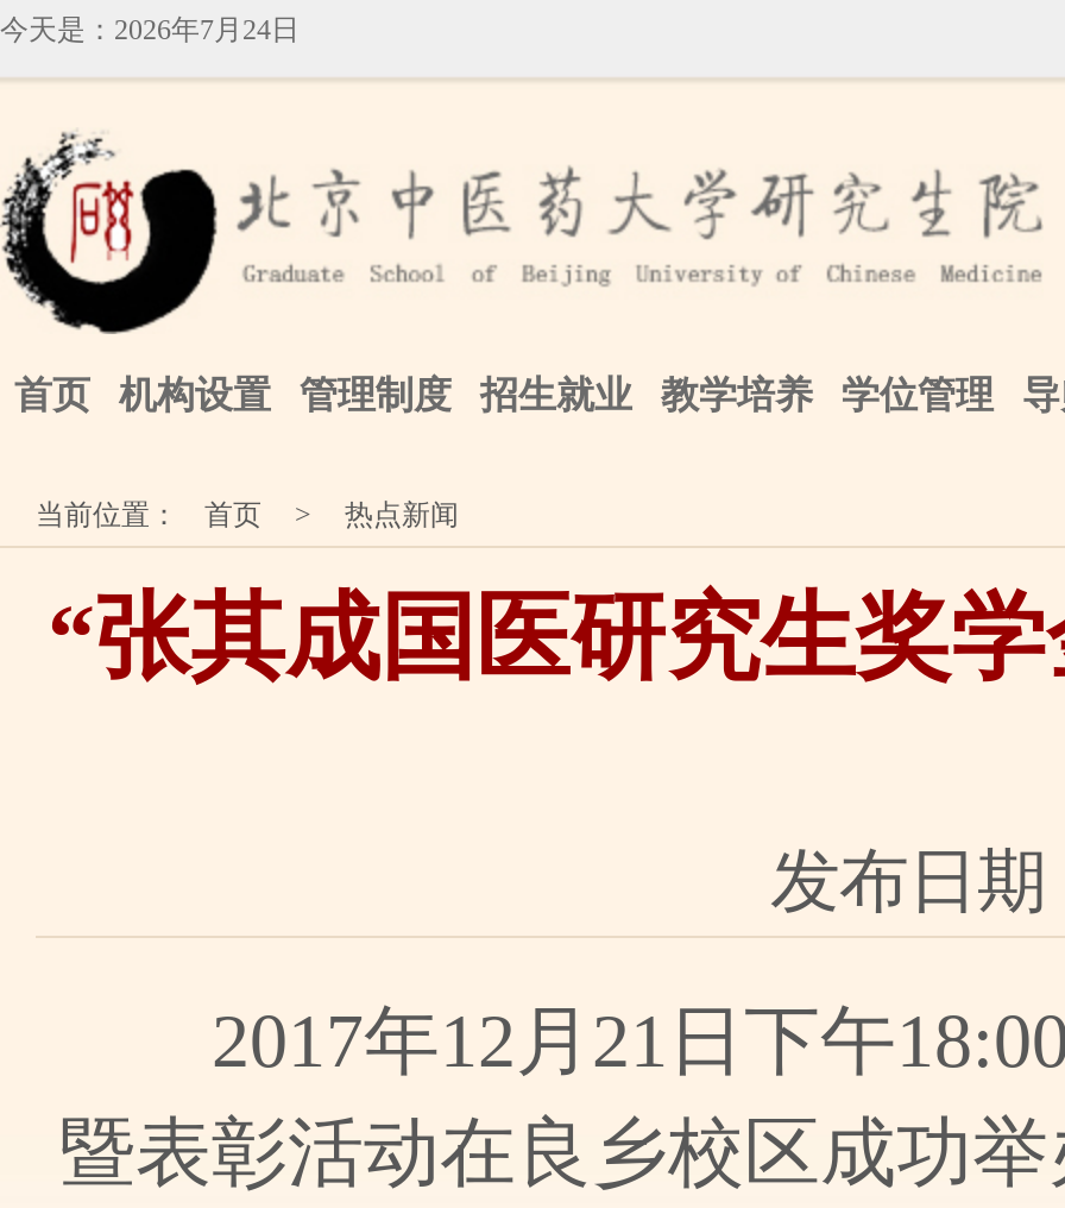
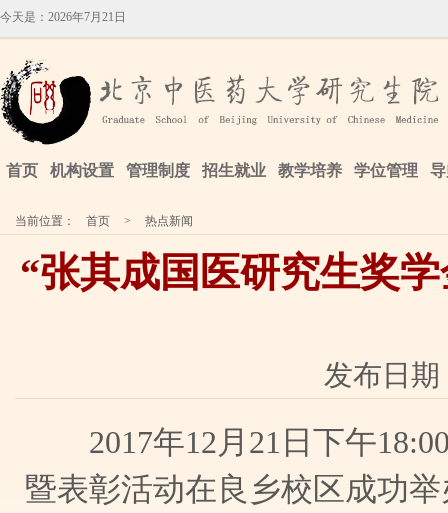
- 今天是：2026年7月24日
+ 今天是：2026年7月21日
